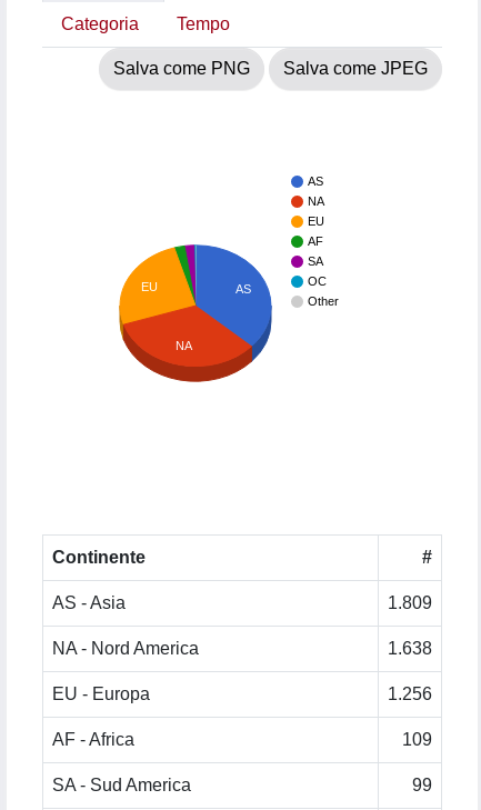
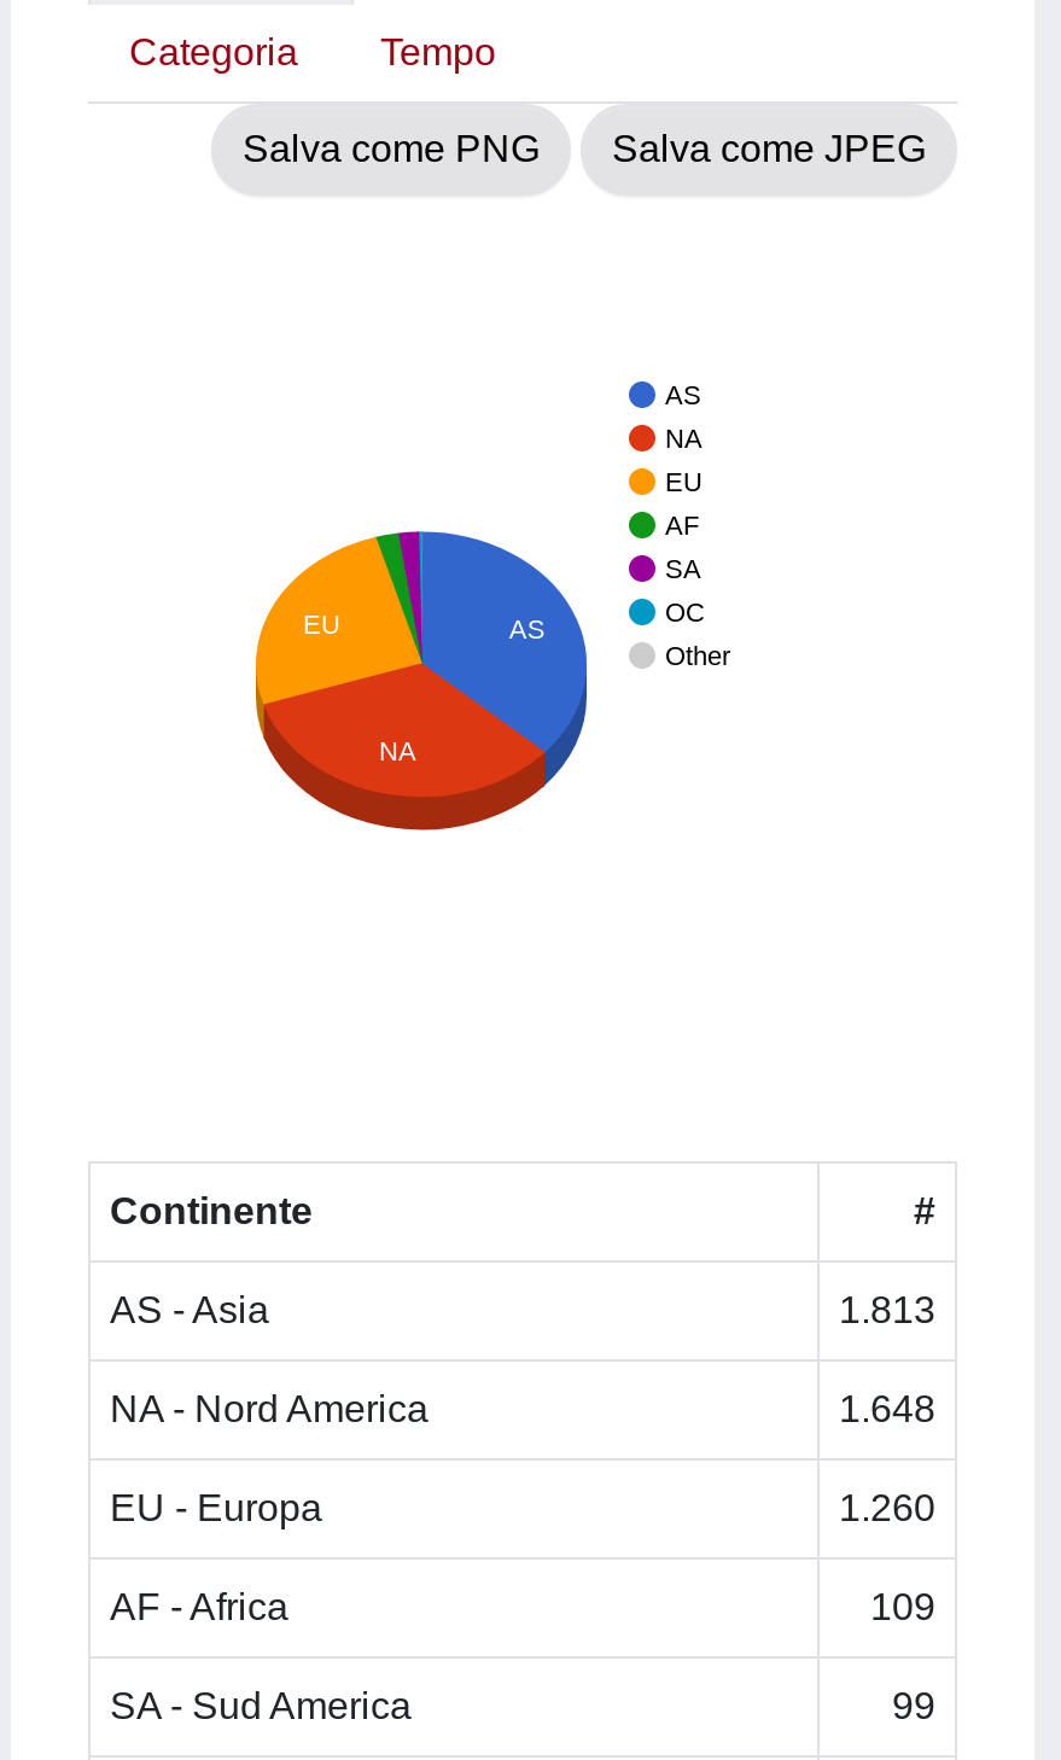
- 1.809
+ 1.813

- 1.638
+ 1.648

- 1.256
+ 1.260
